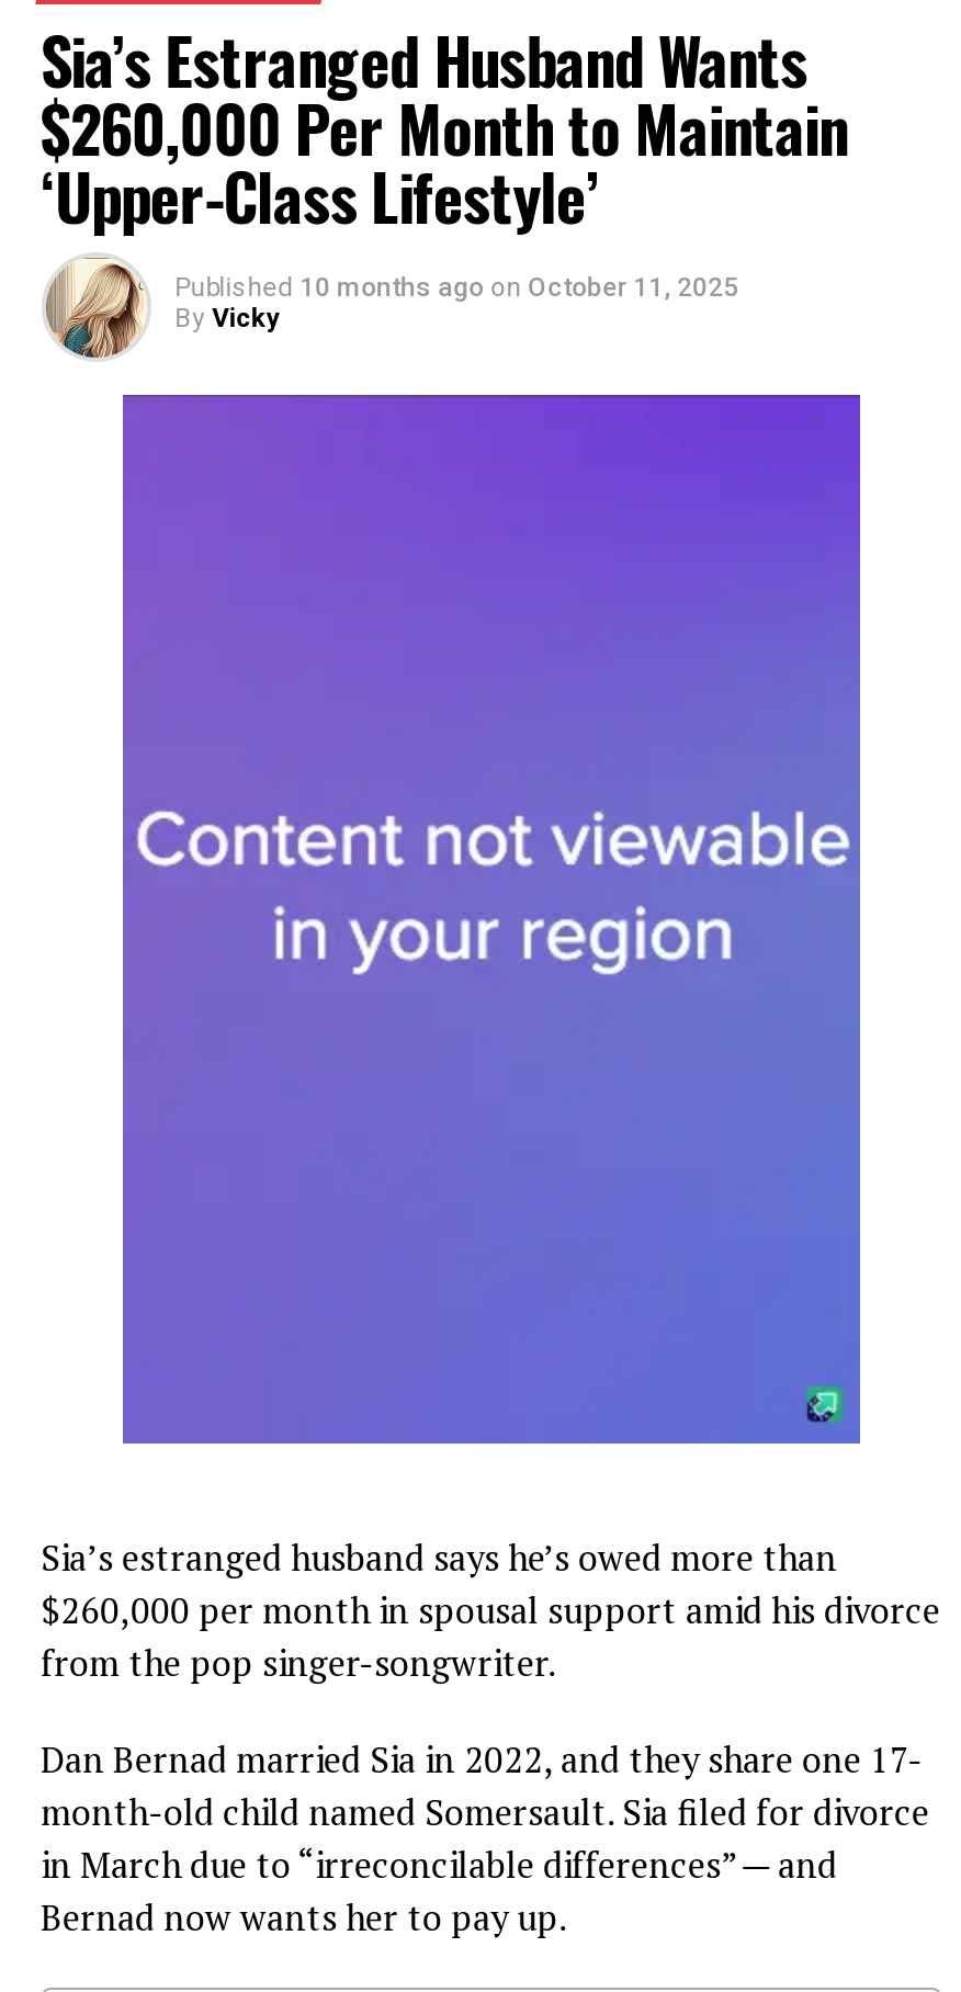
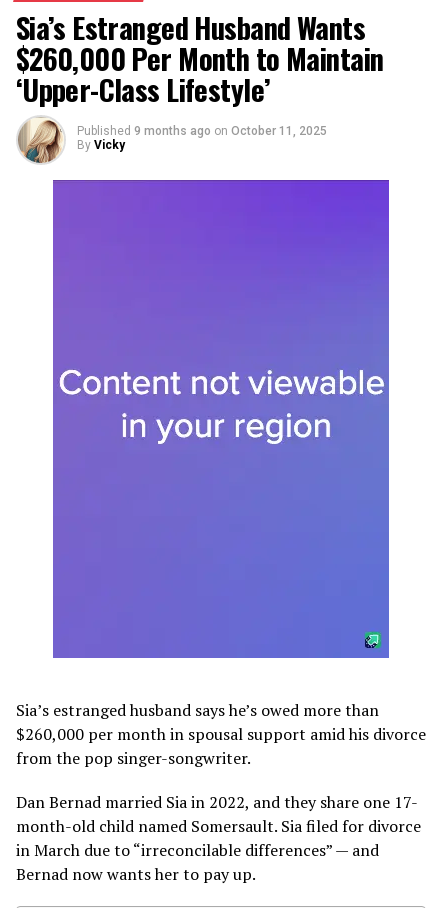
- Published 10 months ago on October 11, 2025
+ Published 9 months ago on October 11, 2025
